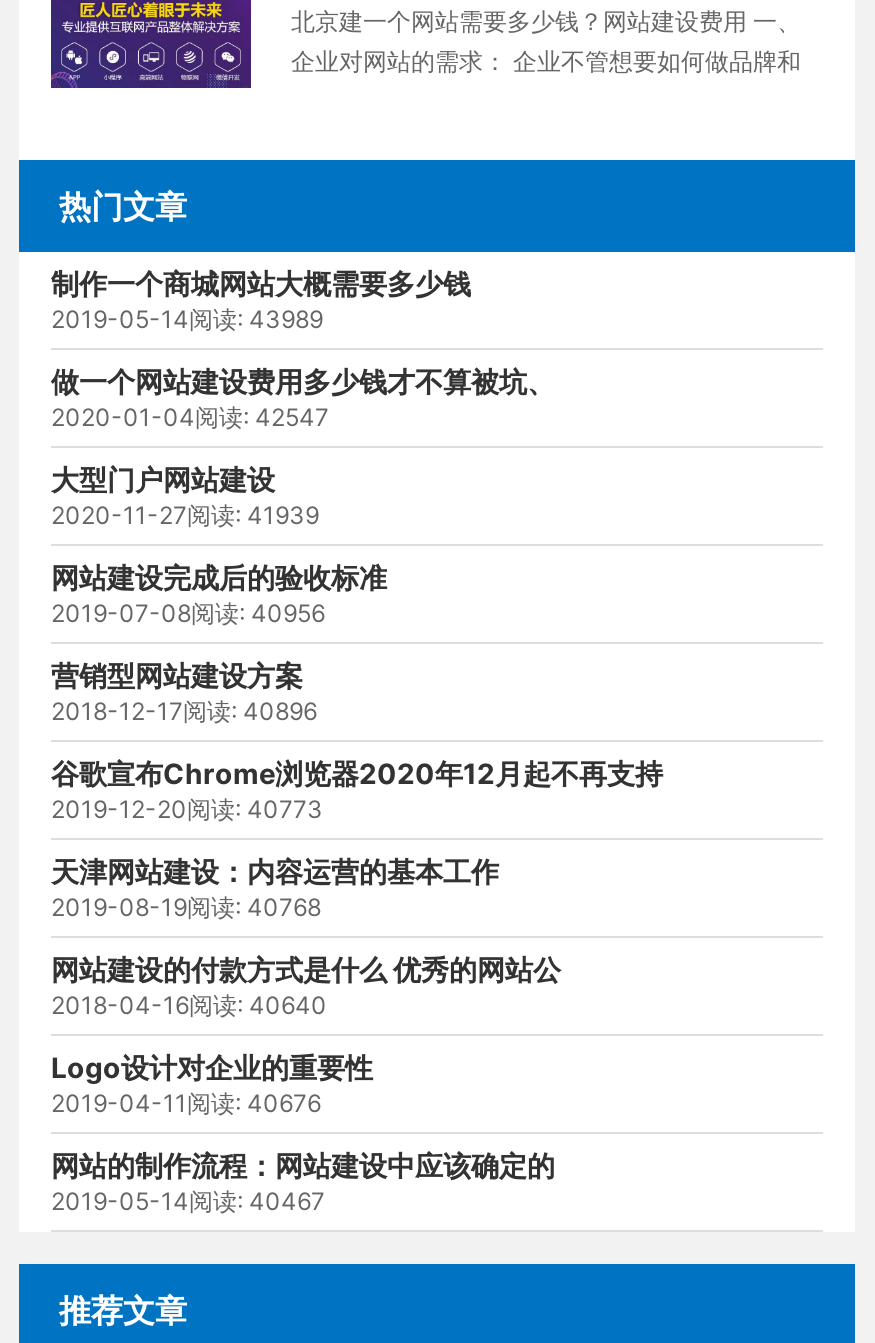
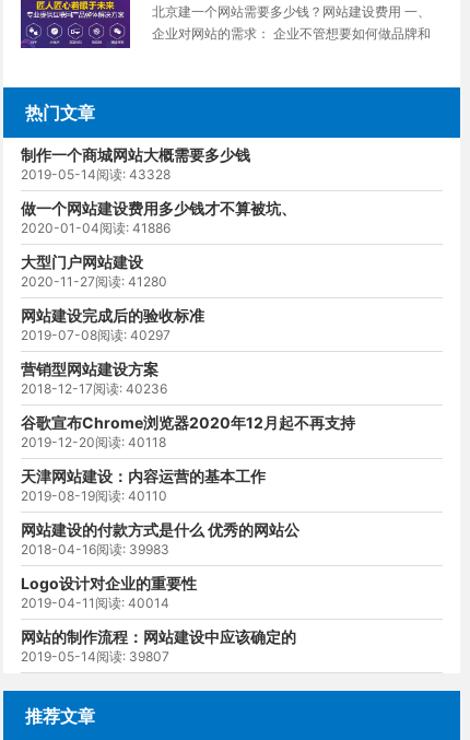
- 2019-05-14阅读: 43989
+ 2019-05-14阅读: 43328

- 2020-01-04阅读: 42547
+ 2020-01-04阅读: 41886

- 2020-11-27阅读: 41939
+ 2020-11-27阅读: 41280

- 2019-07-08阅读: 40956
+ 2019-07-08阅读: 40297

- 2018-12-17阅读: 40896
+ 2018-12-17阅读: 40236

- 2019-12-20阅读: 40773
+ 2019-12-20阅读: 40118

- 2019-08-19阅读: 40768
+ 2019-08-19阅读: 40110

- 2018-04-16阅读: 40640
+ 2018-04-16阅读: 39983

- 2019-04-11阅读: 40676
+ 2019-04-11阅读: 40014

- 2019-05-14阅读: 40467
+ 2019-05-14阅读: 39807
